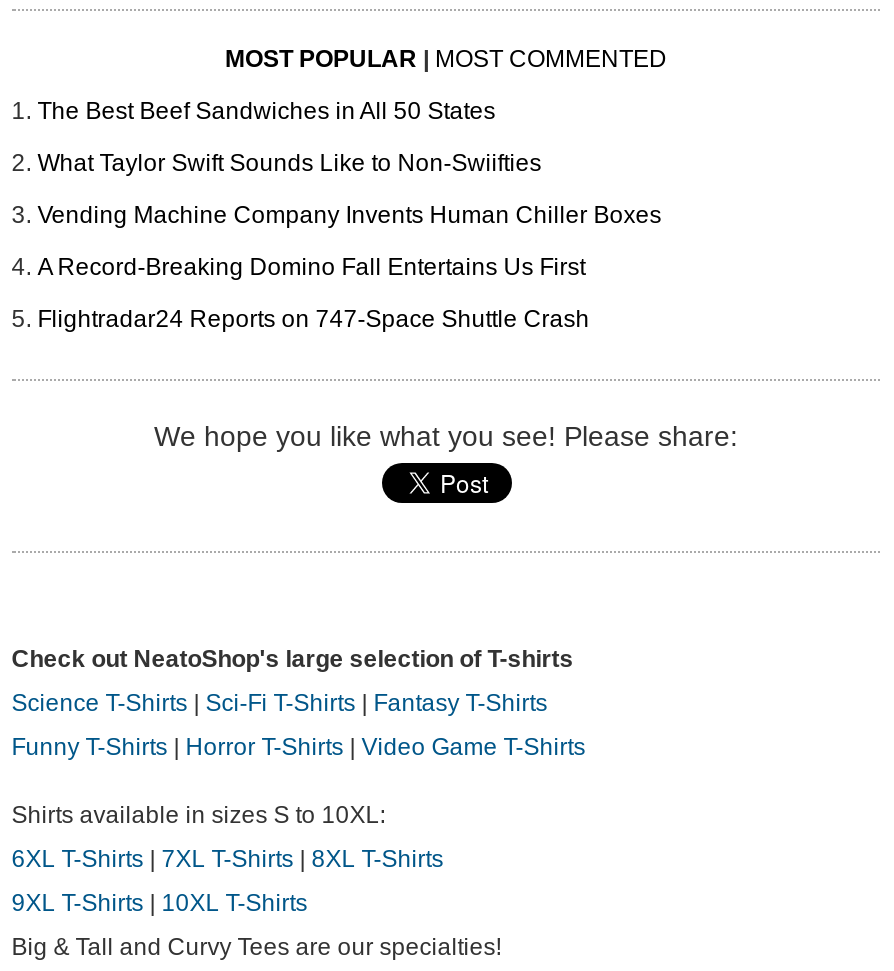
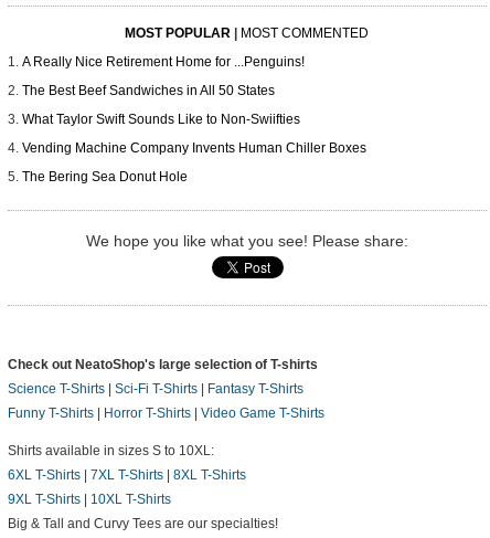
+ A Really Nice Retirement Home for ...Penguins!

moved down: The Best Beef Sandwiches in All 50 States | What Taylor Swift Sounds Like to Non-Swiifties | Vending Machine Company Invents Human Chiller Boxes

- A Record-Breaking Domino Fall Entertains Us First
- Flightradar24 Reports on 747-Space Shuttle Crash
+ The Bering Sea Donut Hole
